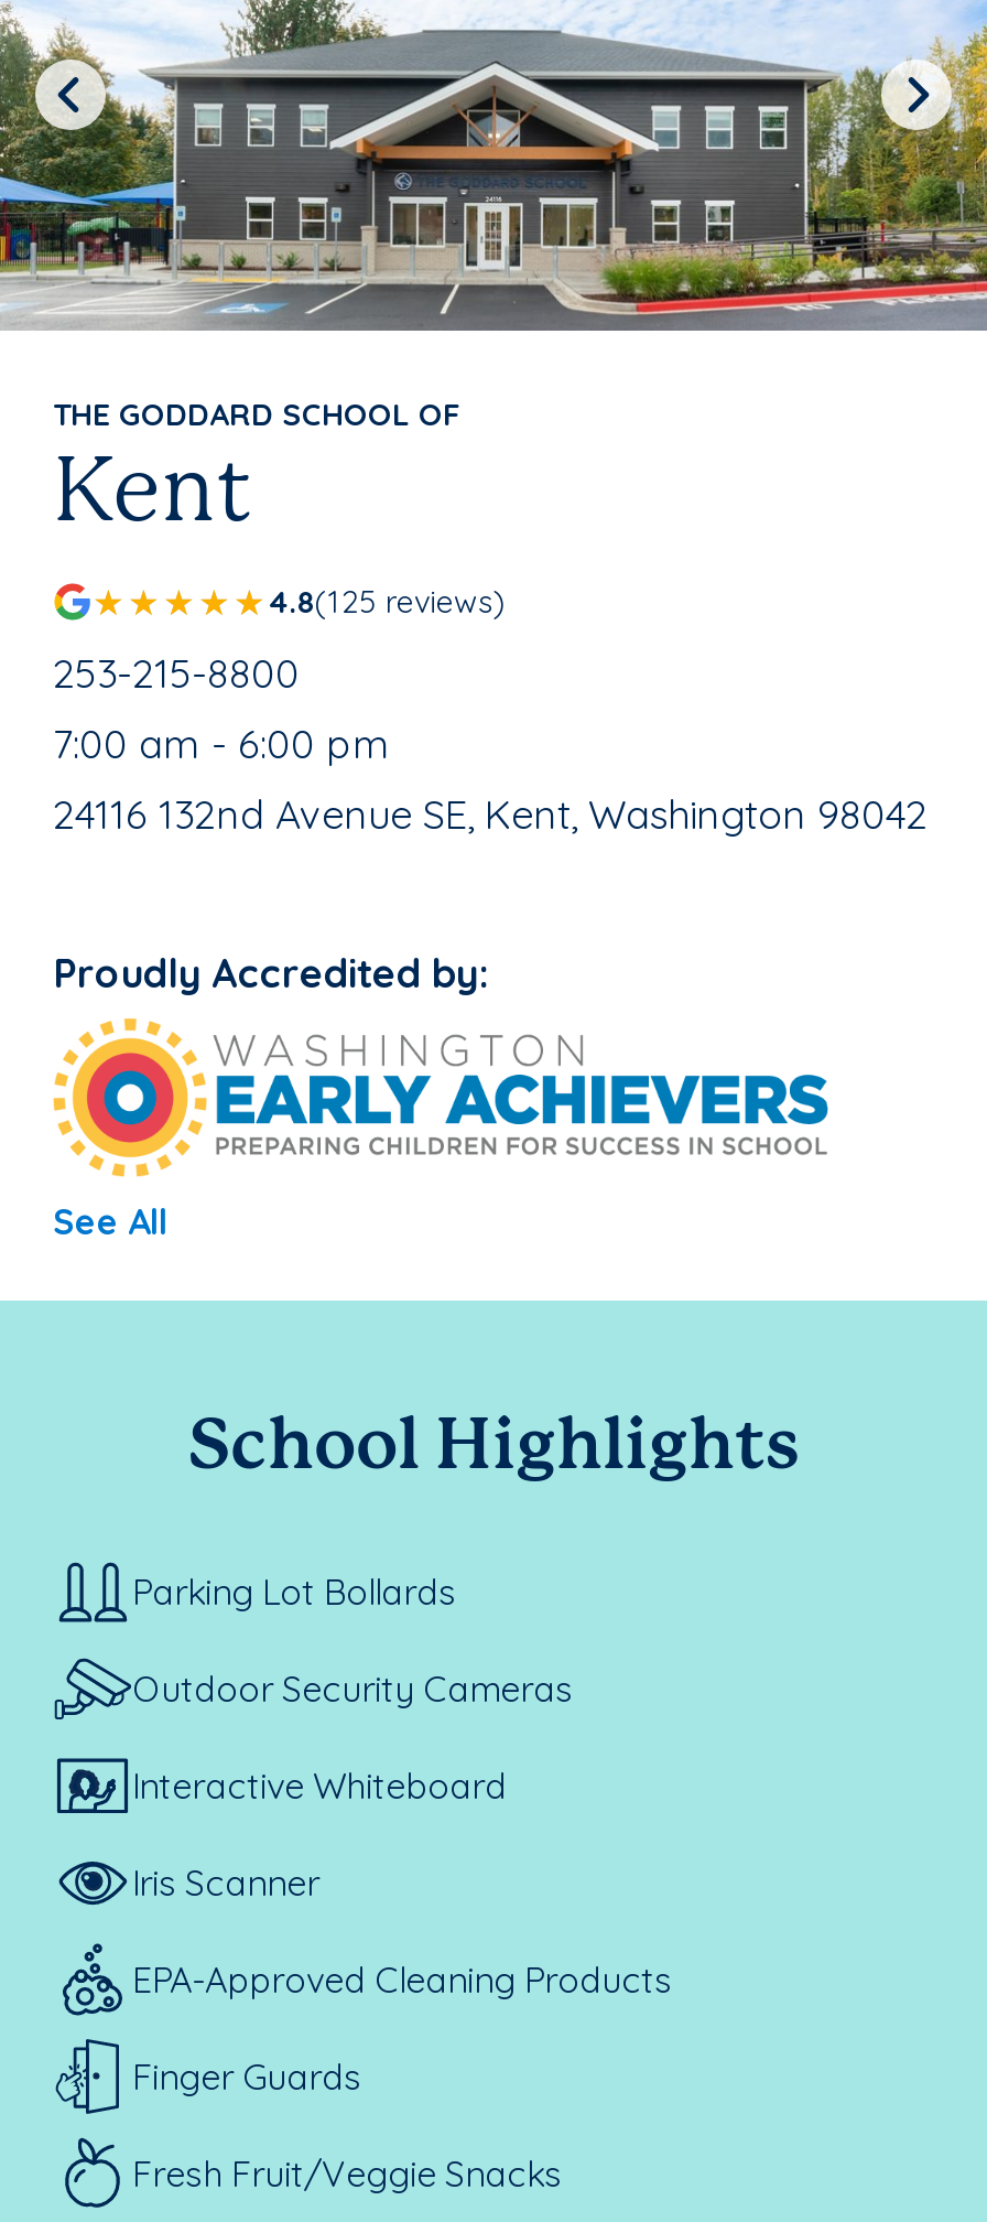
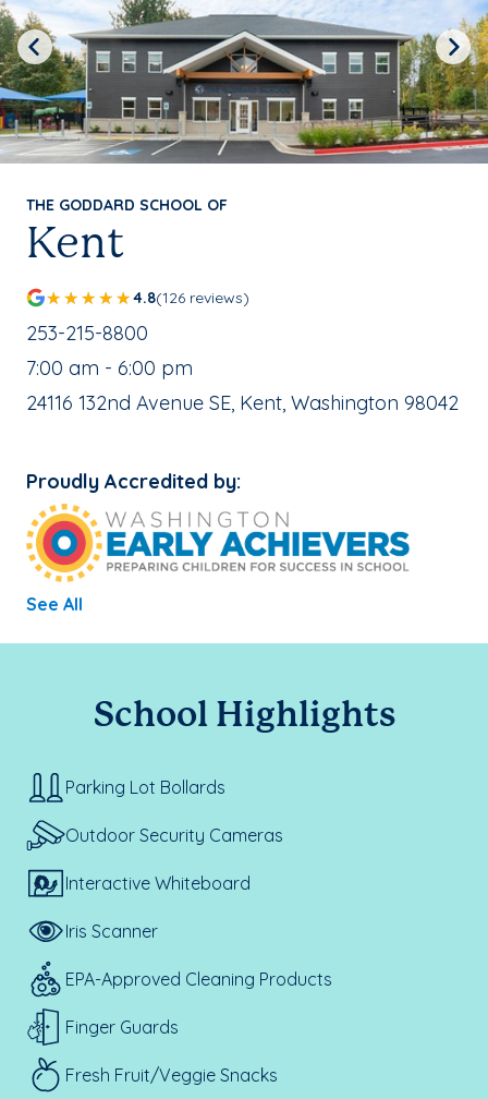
- 4.8(125 reviews)
+ 4.8(126 reviews)
